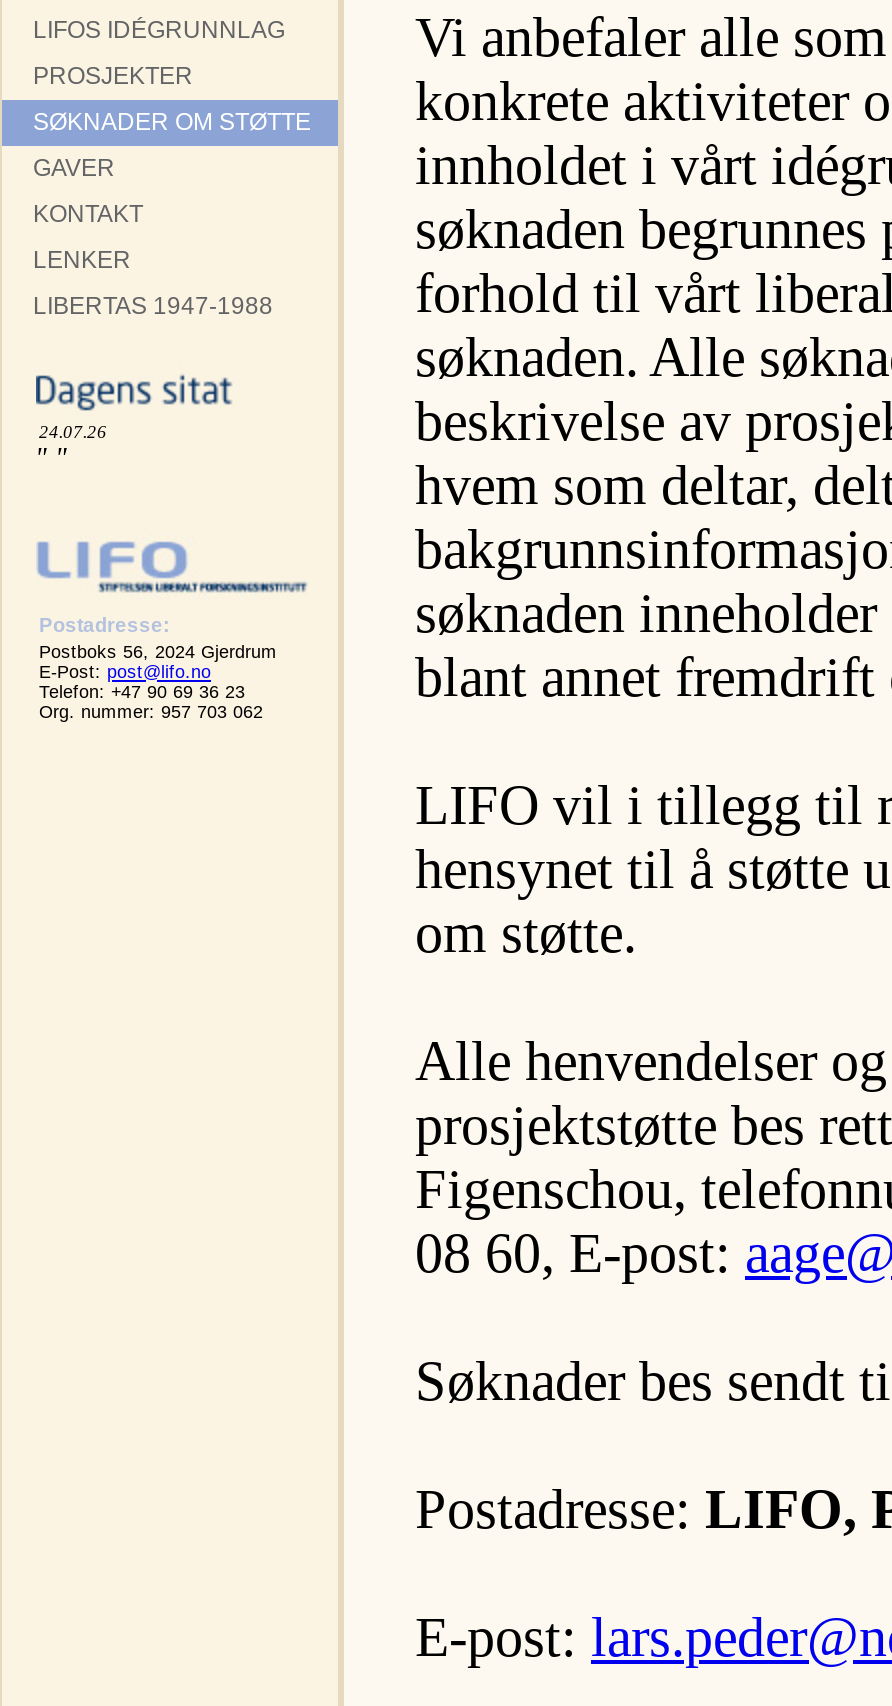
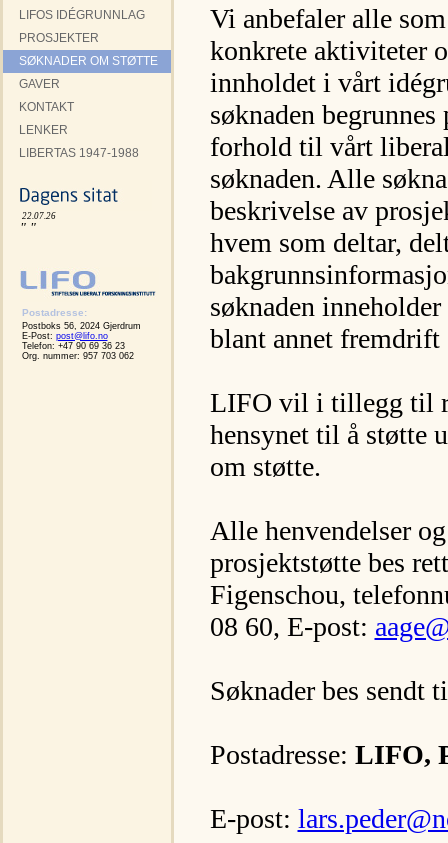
- 24.07.26
+ 22.07.26
